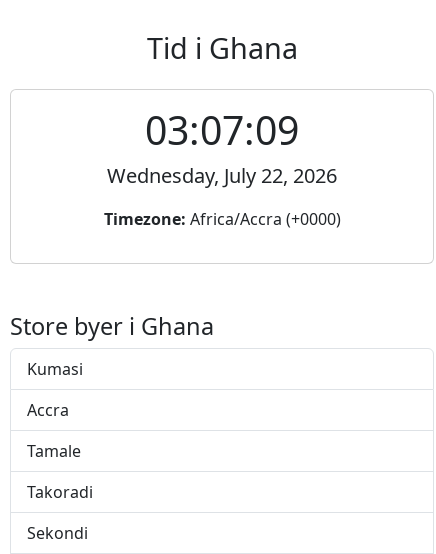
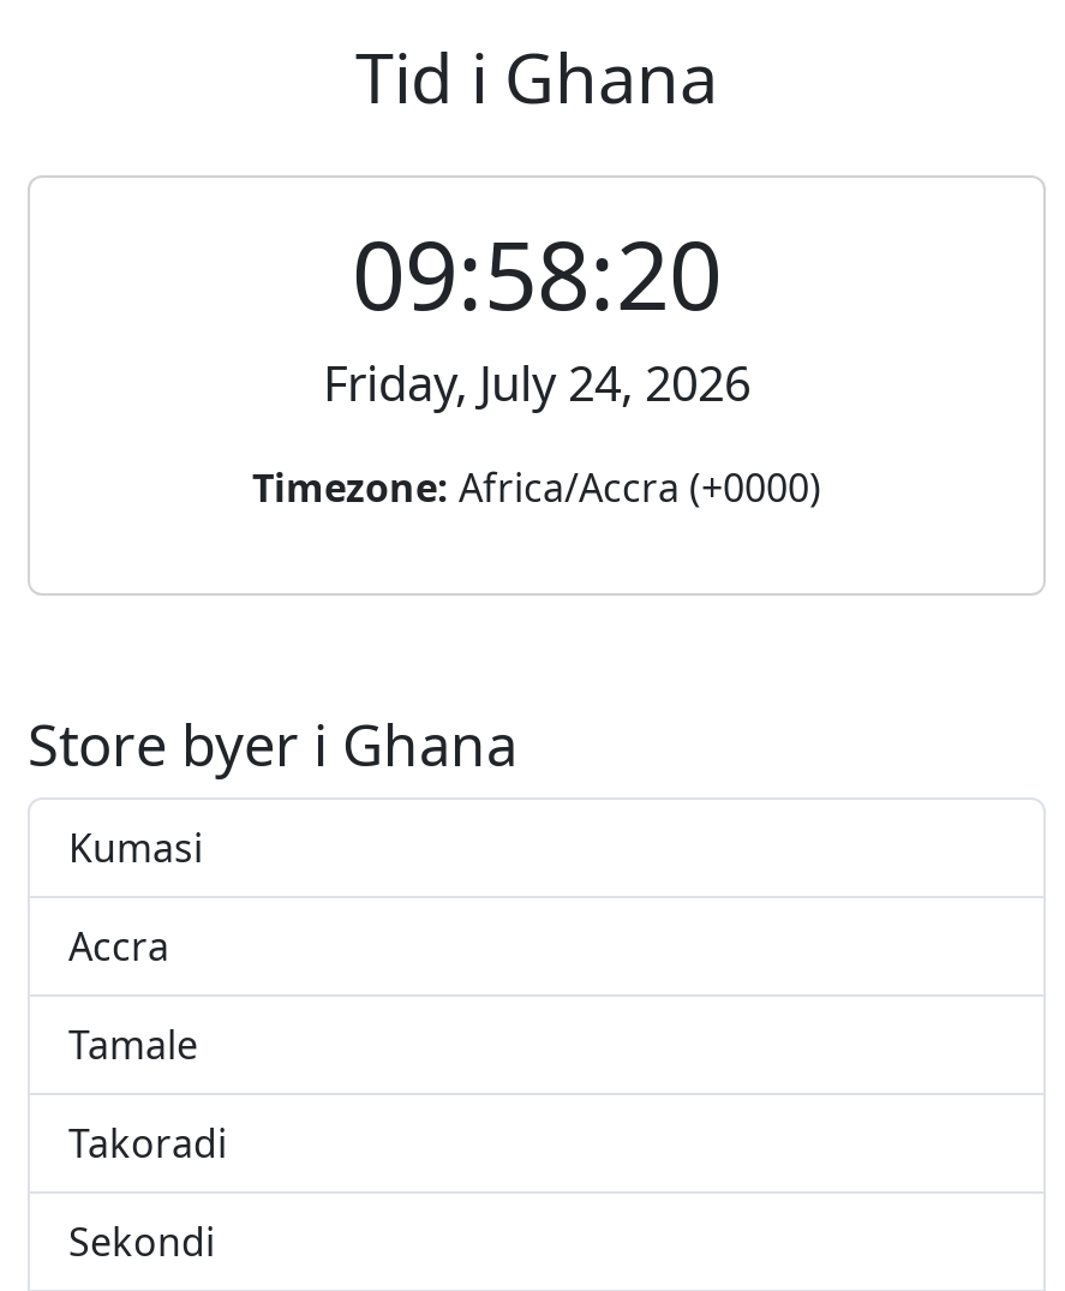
- 03:07:09
+ 09:58:20

- Wednesday, July 22, 2026
+ Friday, July 24, 2026
